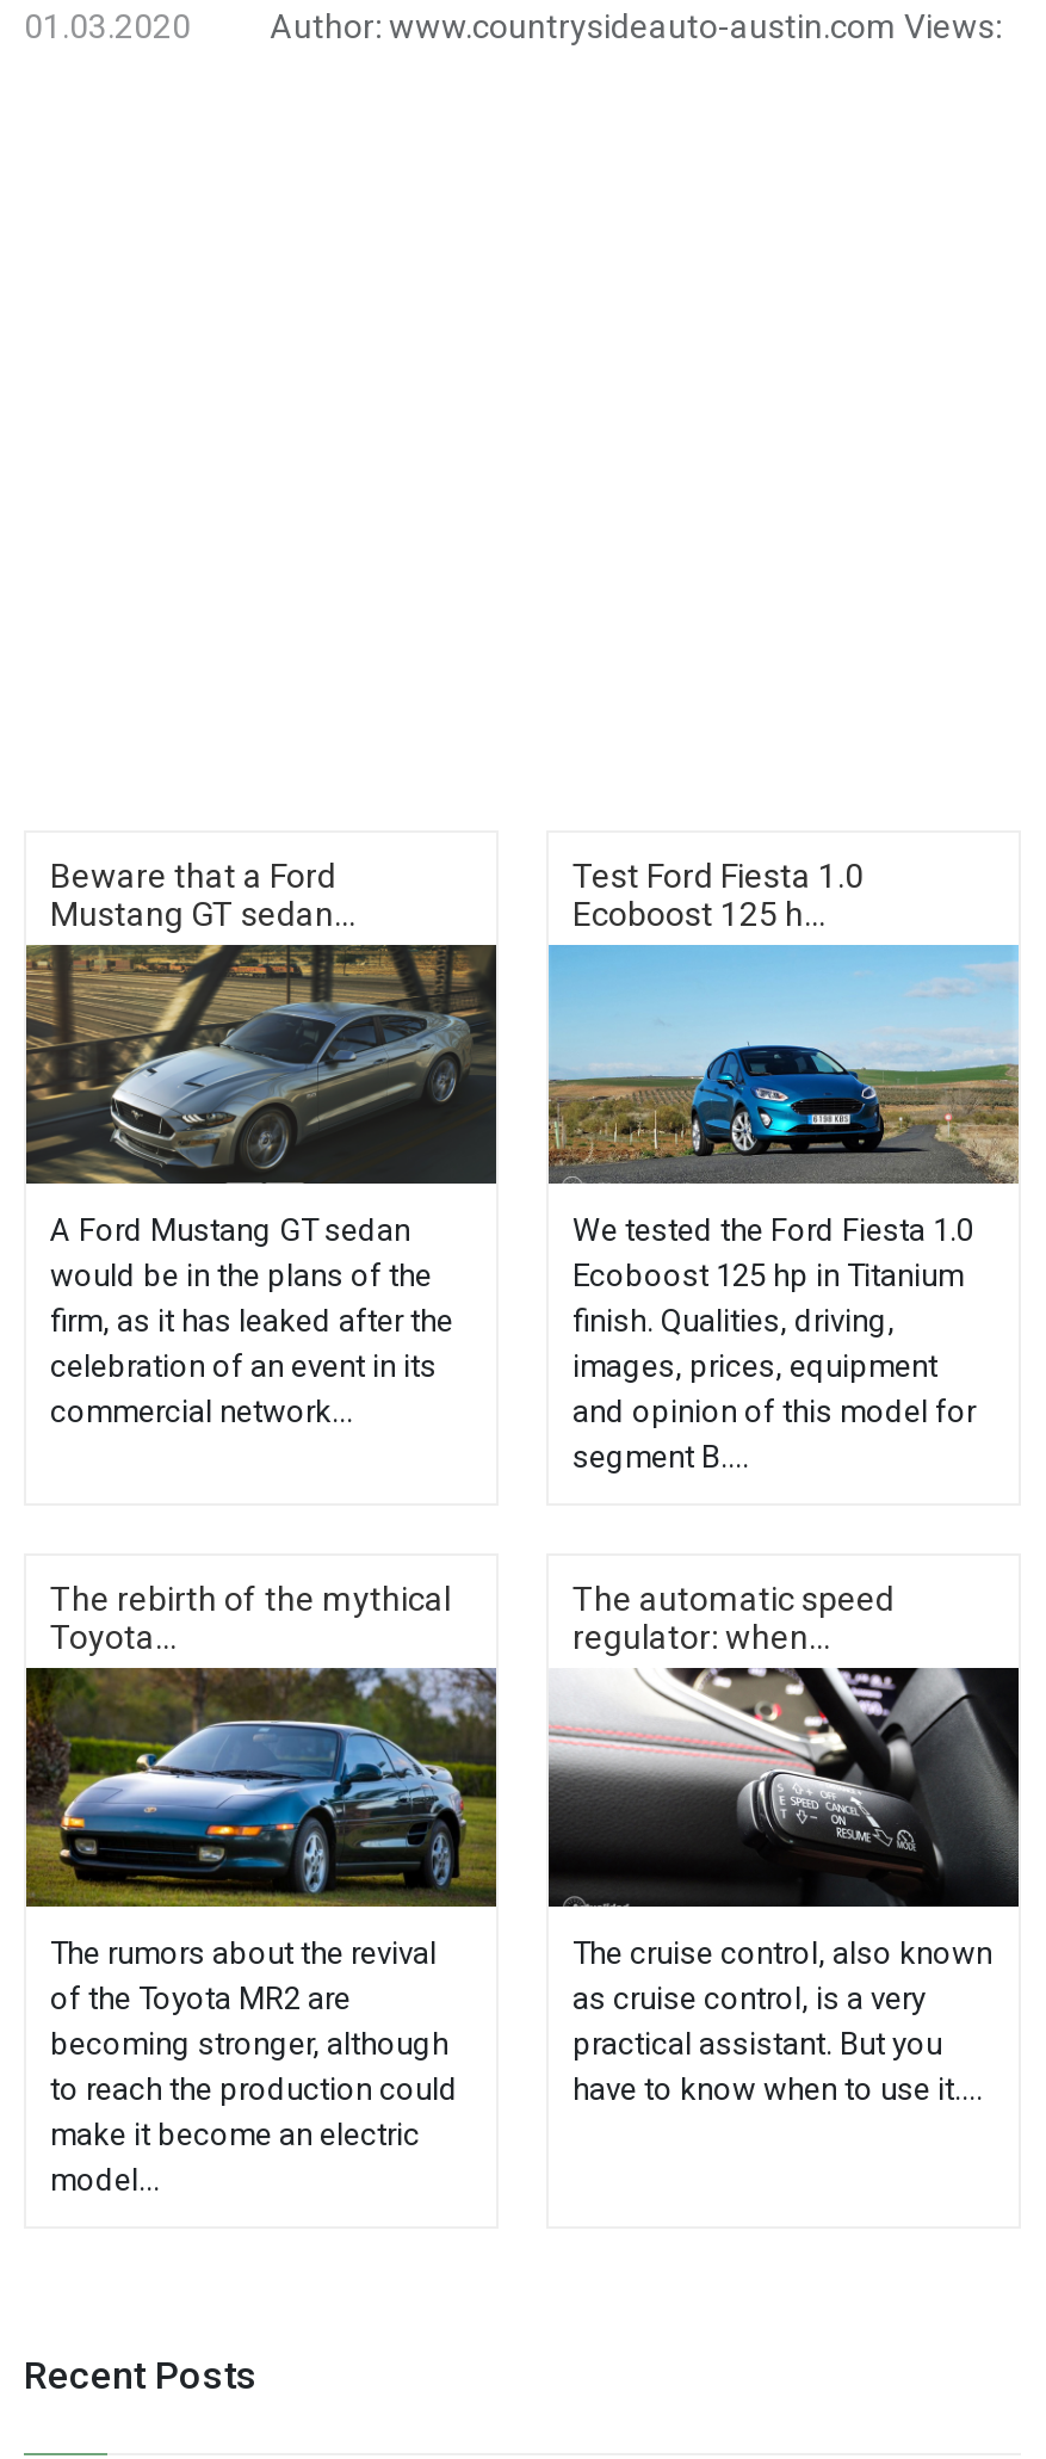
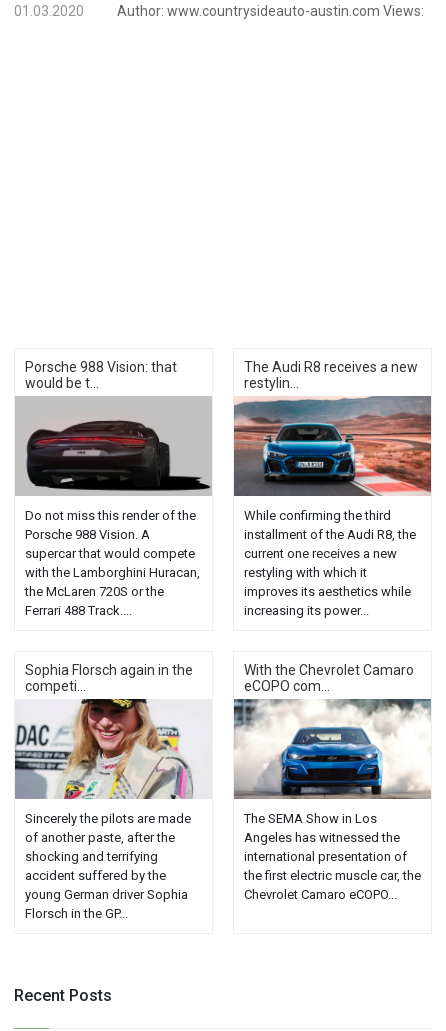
- Beware that a Ford
- Mustang GT sedan...
+ Porsche 988 Vision: that
+ would be t...

- Test Ford Fiesta 1.0
- Ecoboost 125 h...
+ The Audi R8 receives a new
+ restylin...

- [image]
- A Ford Mustang GT sedan
- would be in the plans of the
- firm, as it has leaked after the
- celebration of an event in its
- commercial network...
+ [image]
+ Do not miss this render of the
+ Porsche 988 Vision. A
+ supercar that would compete
+ with the Lamborghini Huracan,
+ the McLaren 720S or the
+ Ferrari 488 Track....

- [image]
- We tested the Ford Fiesta 1.0
- Ecoboost 125 hp in Titanium
- finish. Qualities, driving,
- images, prices, equipment
- and opinion of this model for
- segment B....
+ [image]
+ While confirming the third
+ installment of the Audi R8, the
+ current one receives a new
+ restyling with which it
+ improves its aesthetics while
+ increasing its power...

- The rebirth of the mythical
- Toyota...
+ Sophia Florsch again in the
+ competi...

- The automatic speed
- regulator: when...
+ With the Chevrolet Camaro
+ eCOPO com...

- [image]
- The rumors about the revival
- of the Toyota MR2 are
- becoming stronger, although
- to reach the production could
- make it become an electric
- model...
+ [image]
+ Sincerely the pilots are made
+ of another paste, after the
+ shocking and terrifying
+ accident suffered by the
+ young German driver Sophia
+ Florsch in the GP...

- [image]
- The cruise control, also known
- as cruise control, is a very
- practical assistant. But you
- have to know when to use it....
+ [image]
+ The SEMA Show in Los
+ Angeles has witnessed the
+ international presentation of
+ the first electric muscle car, the
+ Chevrolet Camaro eCOPO...
